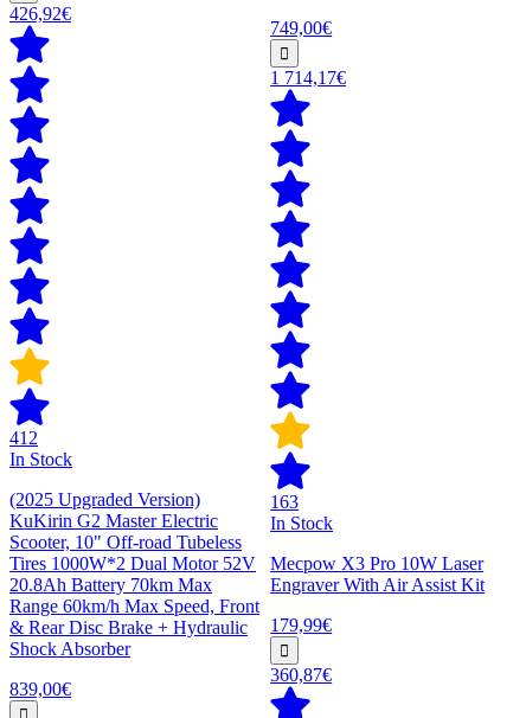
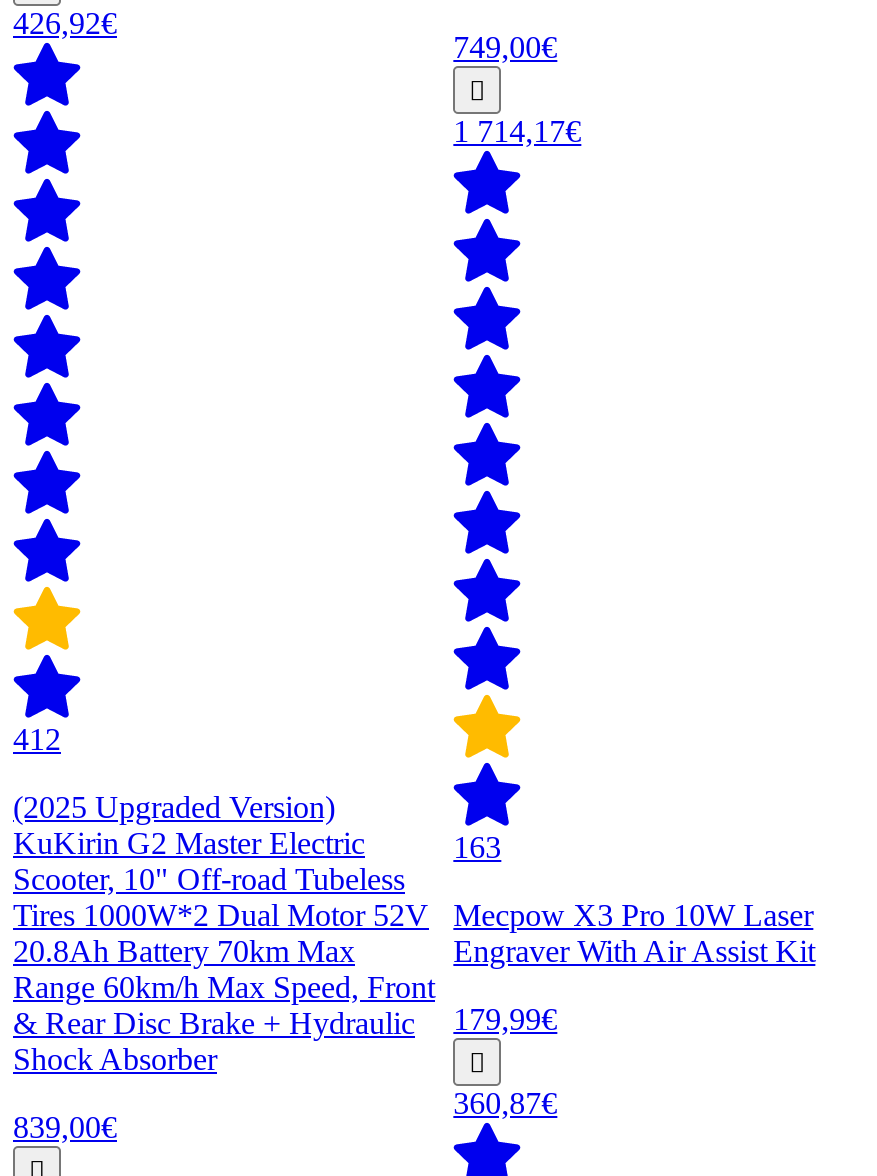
- In Stock

- In Stock
